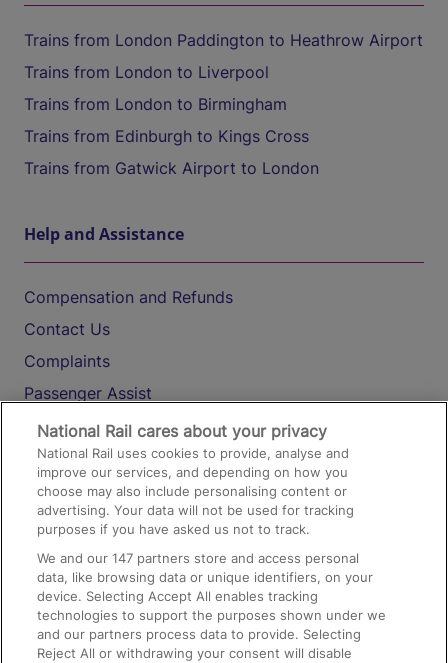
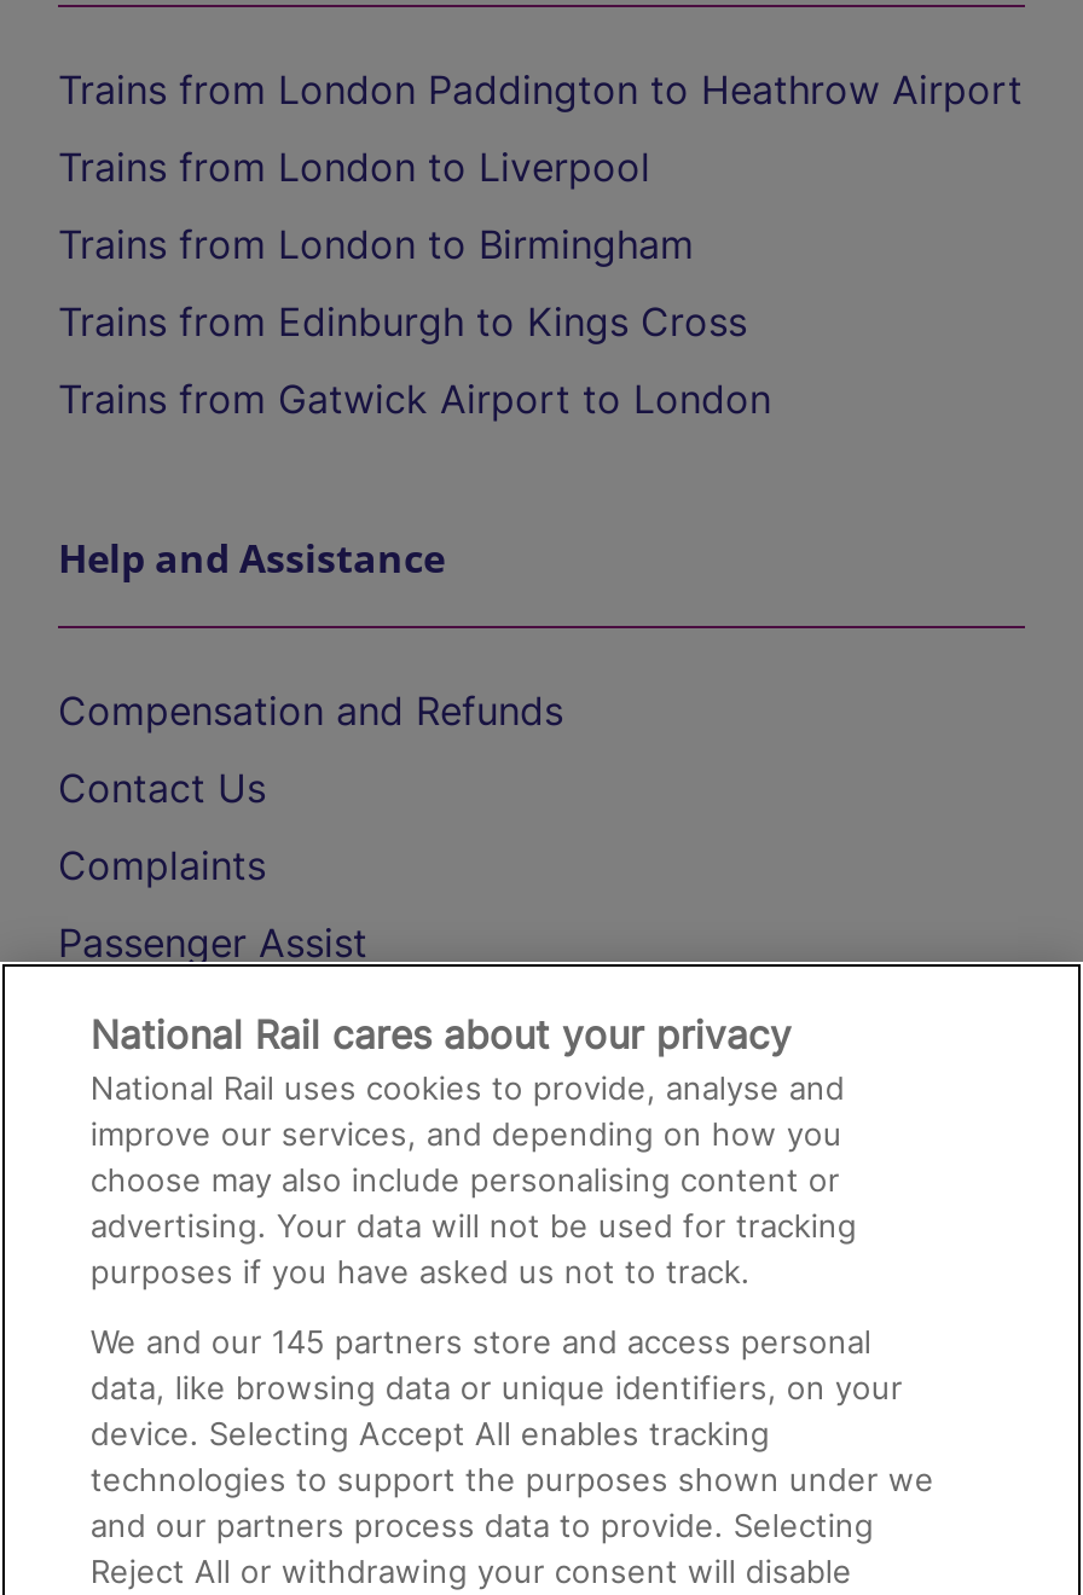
- We and our 147 partners store and access personal
+ We and our 145 partners store and access personal
